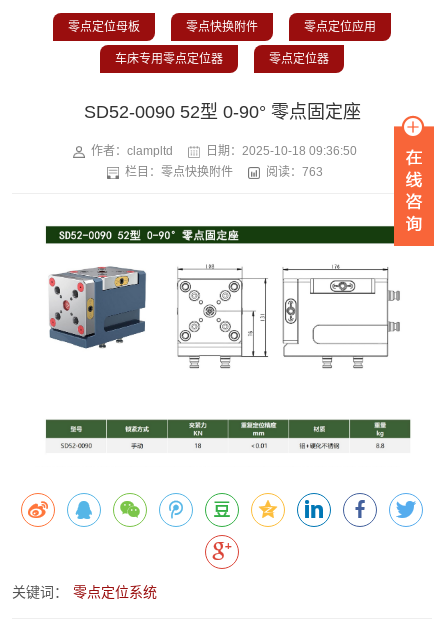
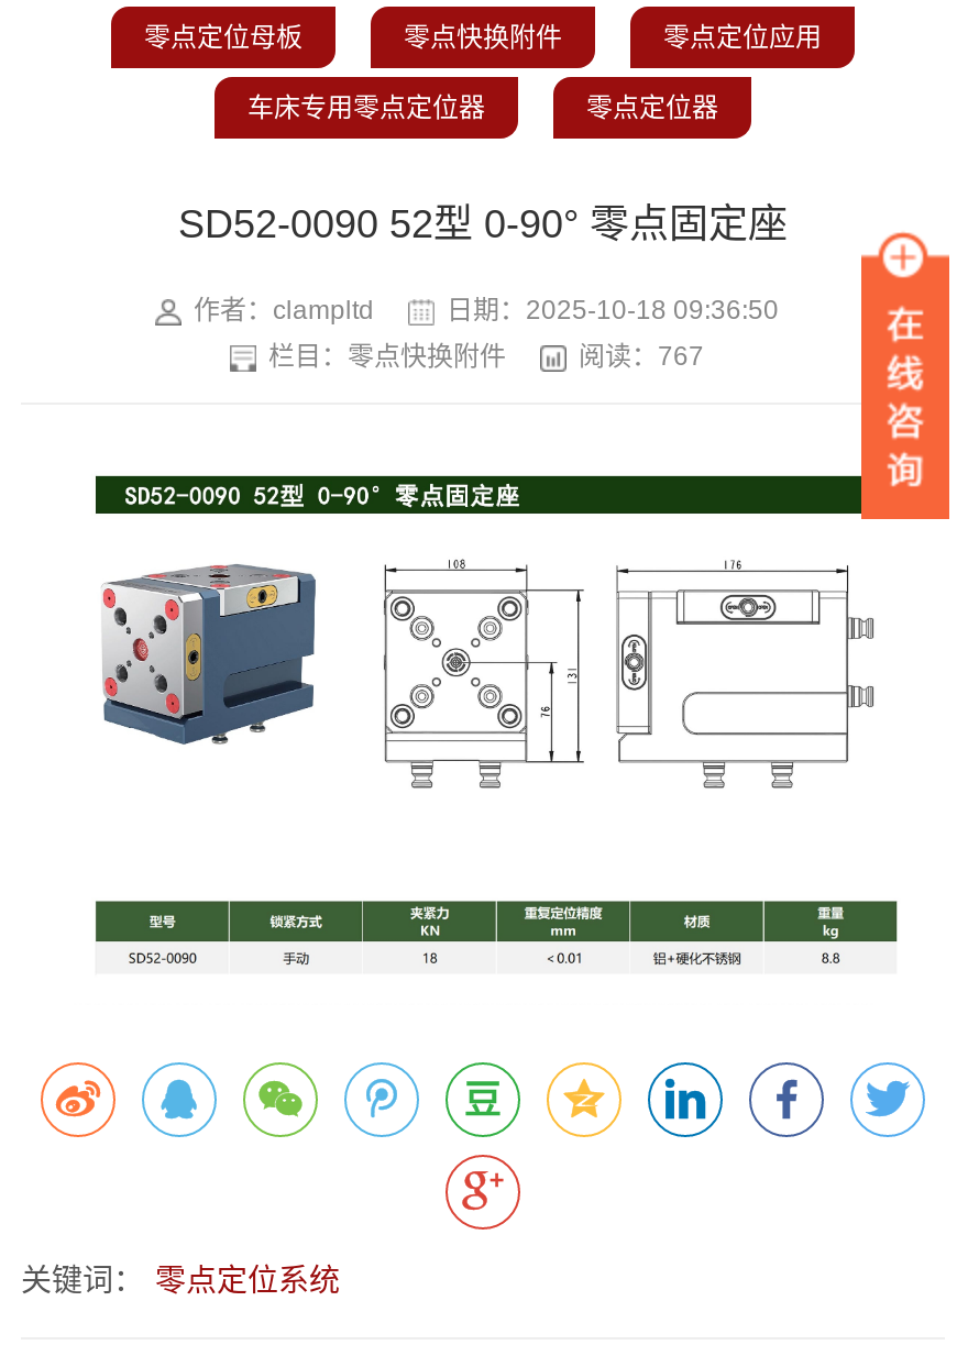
- 阅读：763
+ 阅读：767
